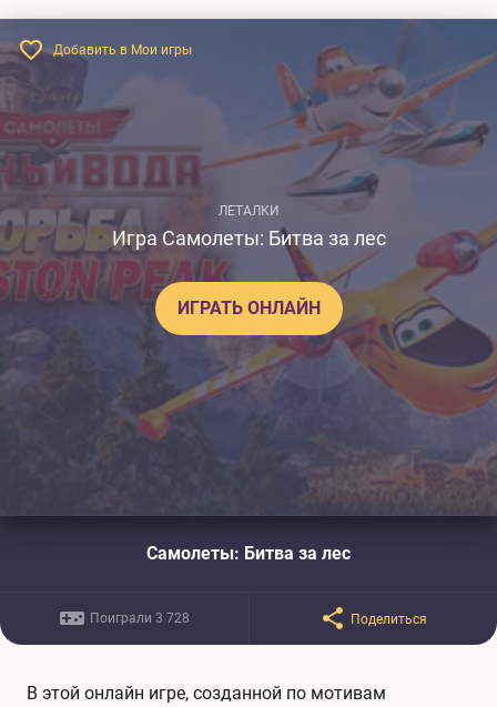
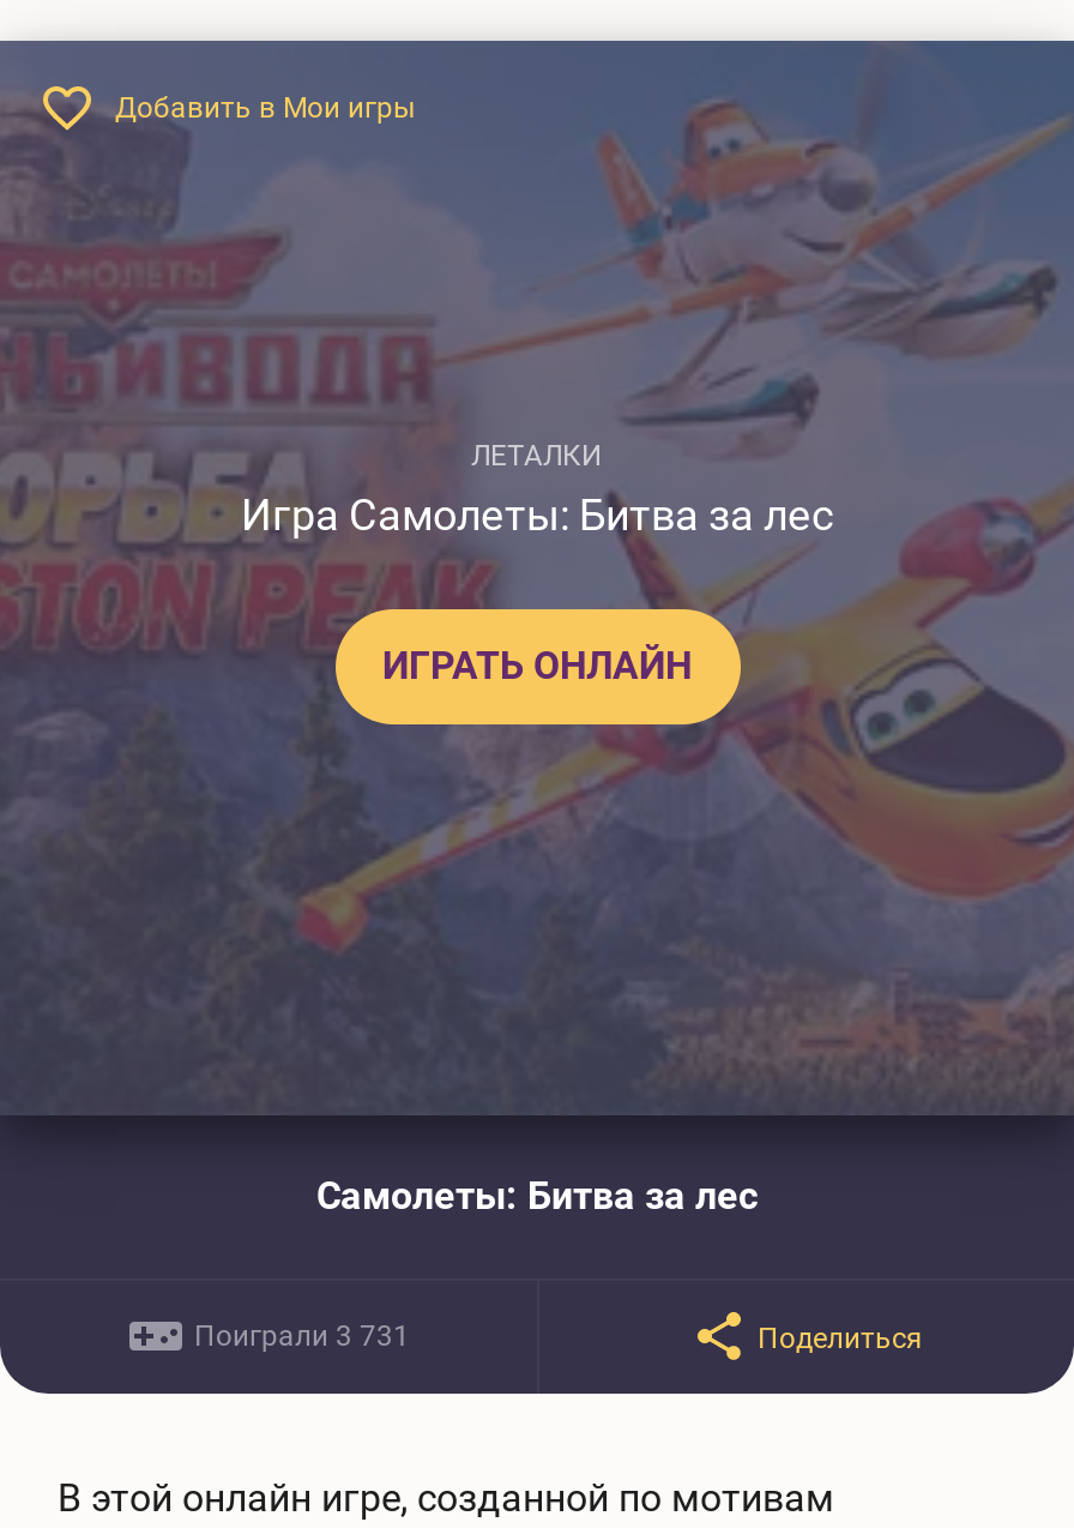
- Поиграли 3 728
+ Поиграли 3 731
